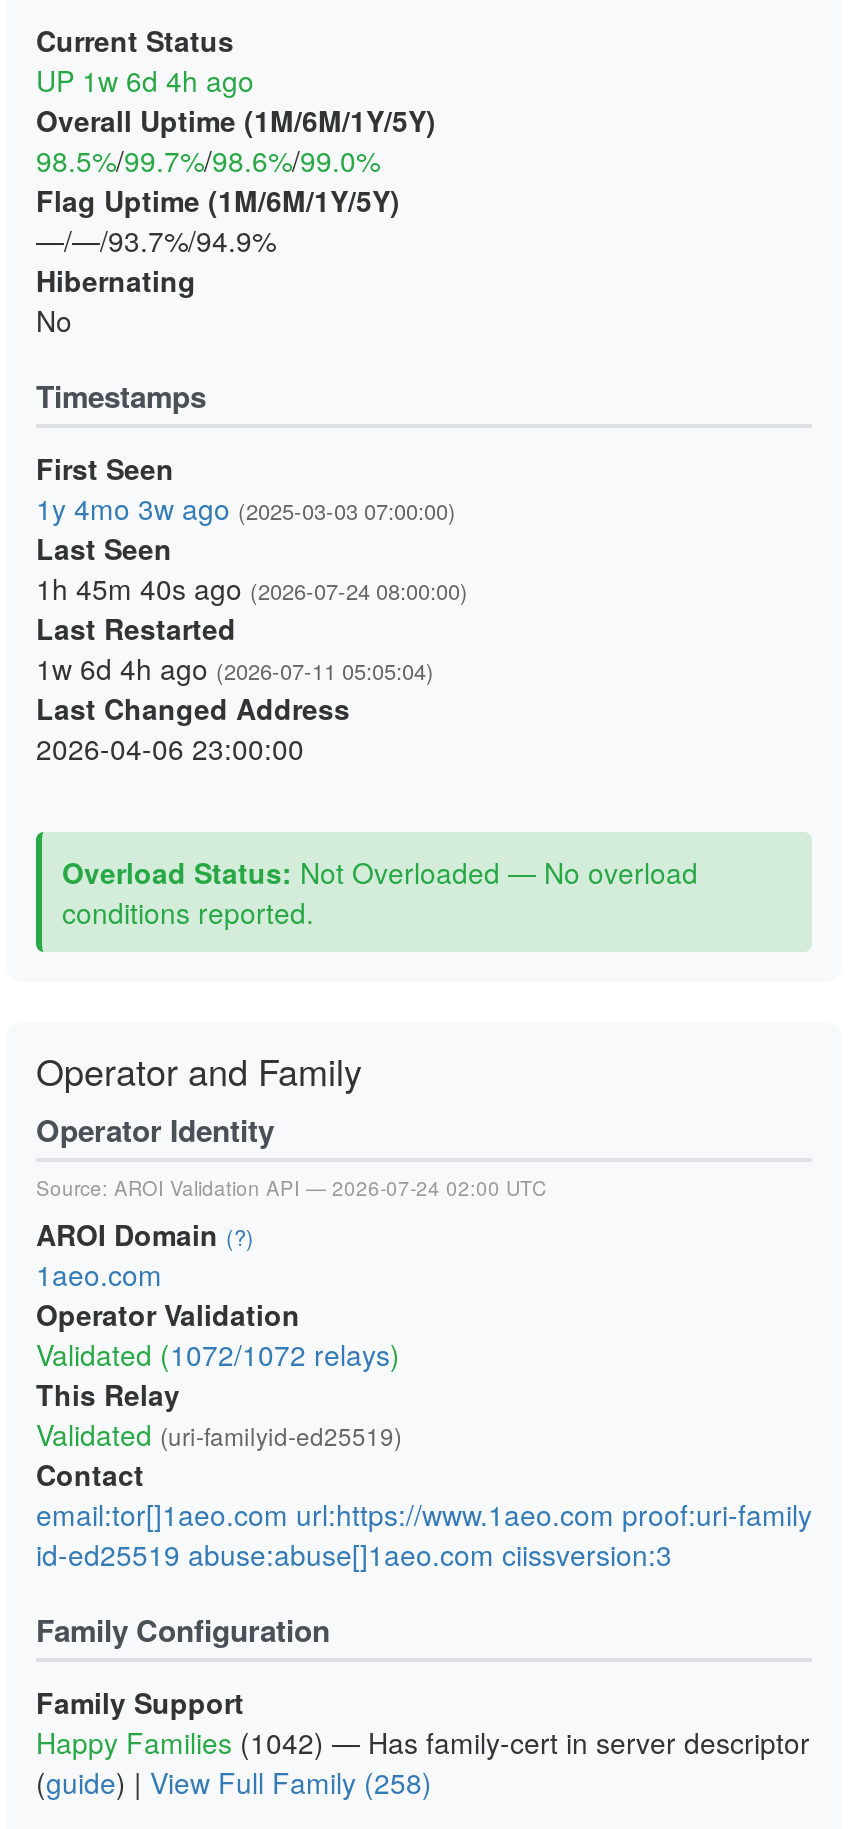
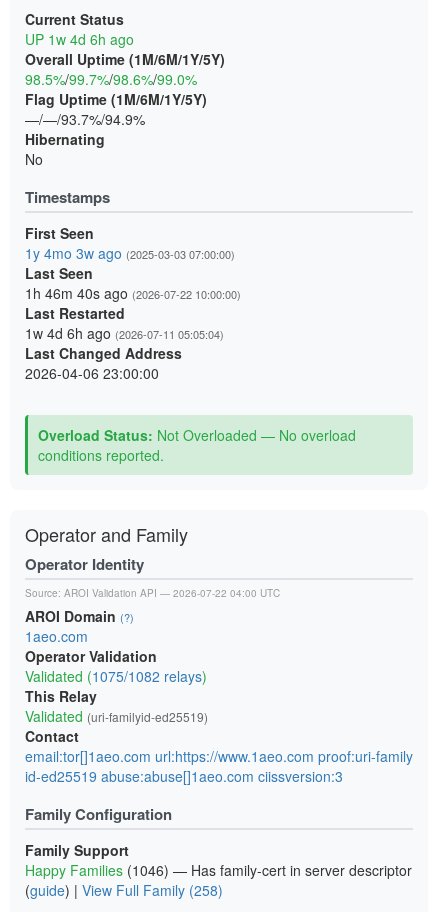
- UP 1w 6d 4h ago
+ UP 1w 4d 6h ago

- 1h 45m 40s ago (2026-07-24 08:00:00)
+ 1h 46m 40s ago (2026-07-22 10:00:00)

- 1w 6d 4h ago (2026-07-11 05:05:04)
+ 1w 4d 6h ago (2026-07-11 05:05:04)

- Source: AROI Validation API — 2026-07-24 02:00 UTC
+ Source: AROI Validation API — 2026-07-22 04:00 UTC

- Validated (1072/1072 relays)
+ Validated (1075/1082 relays)

- Happy Families (1042) — Has family-cert in server descriptor
+ Happy Families (1046) — Has family-cert in server descriptor
